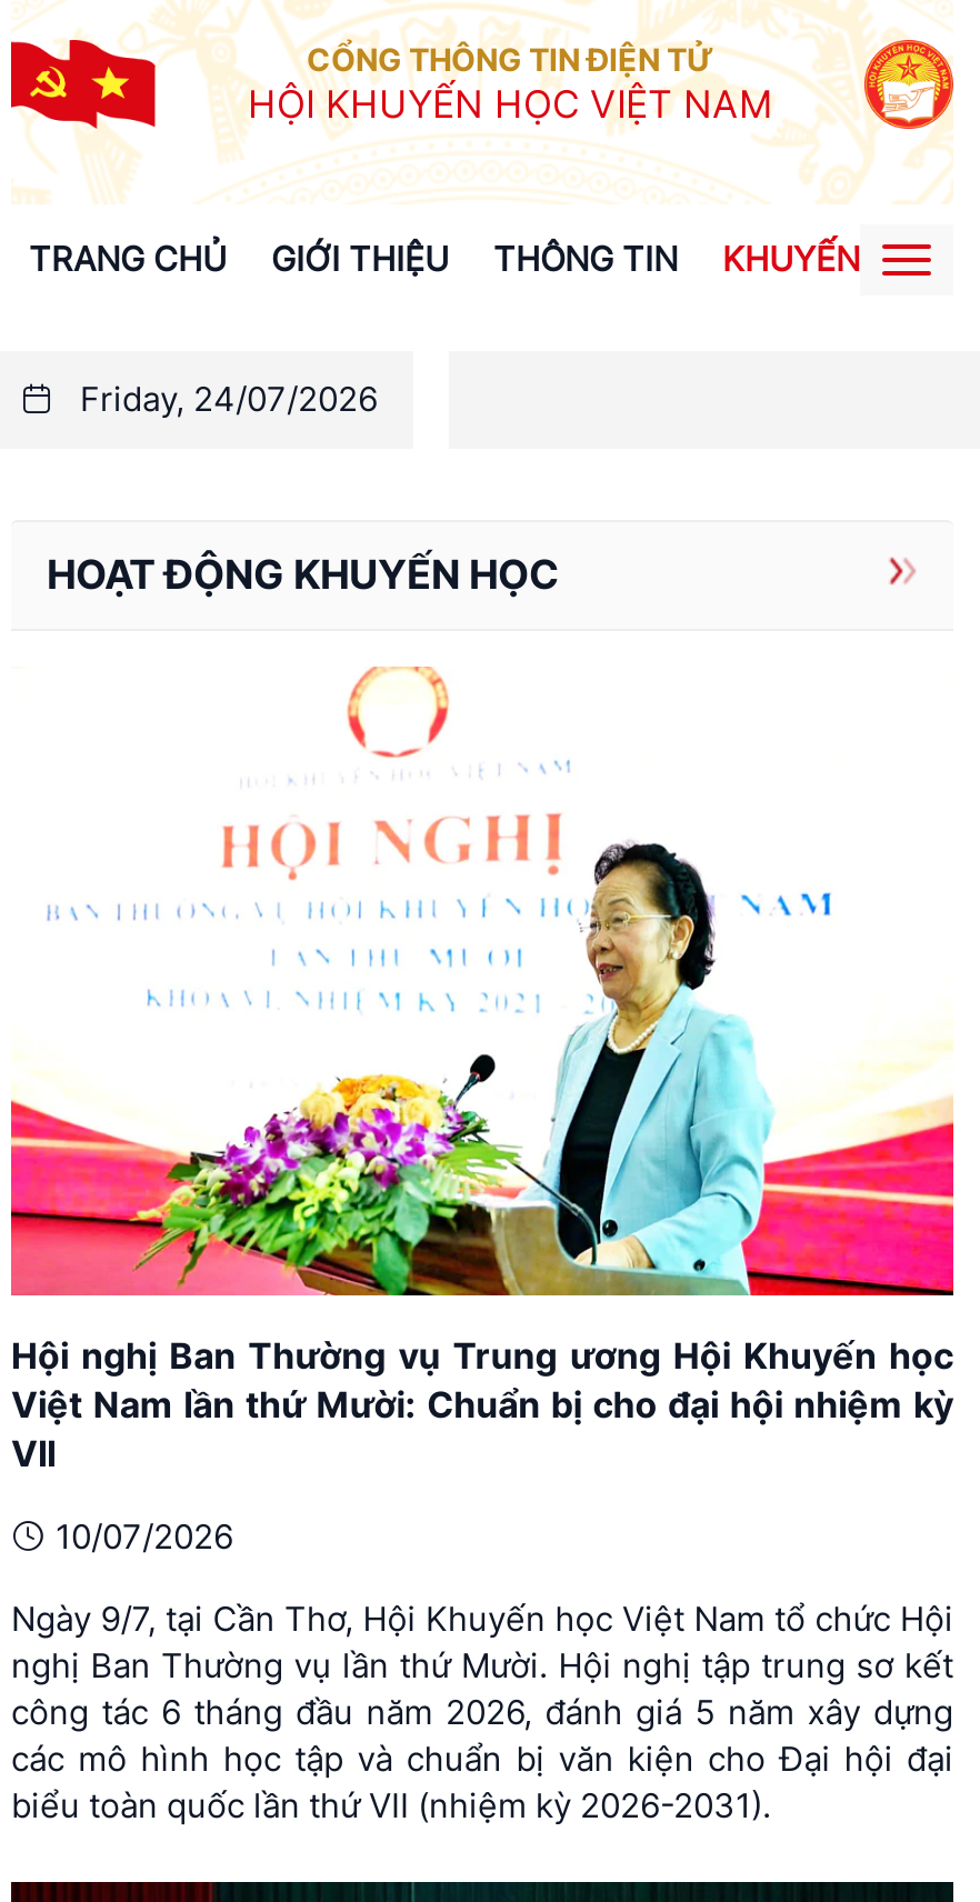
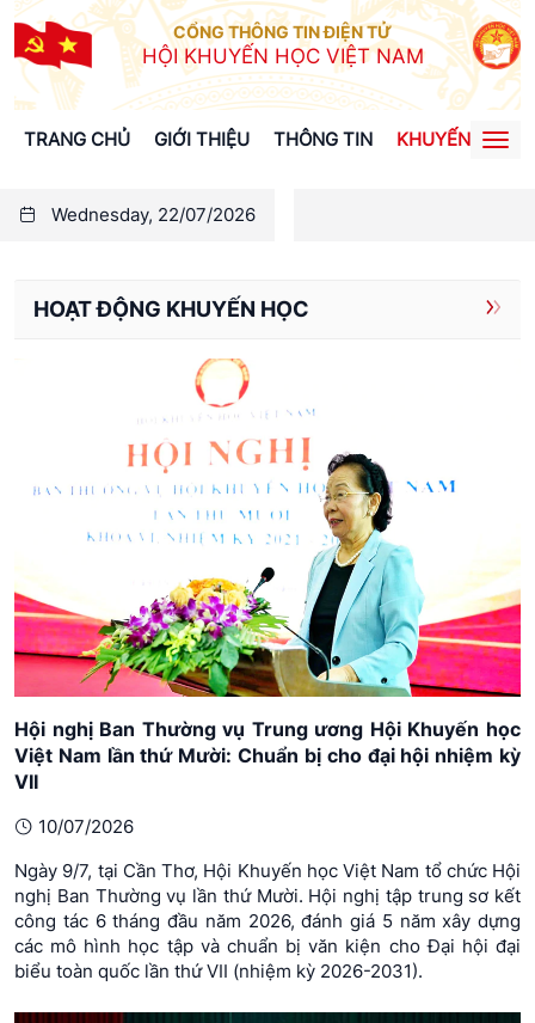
- Friday, 24/07/2026
+ Wednesday, 22/07/2026
